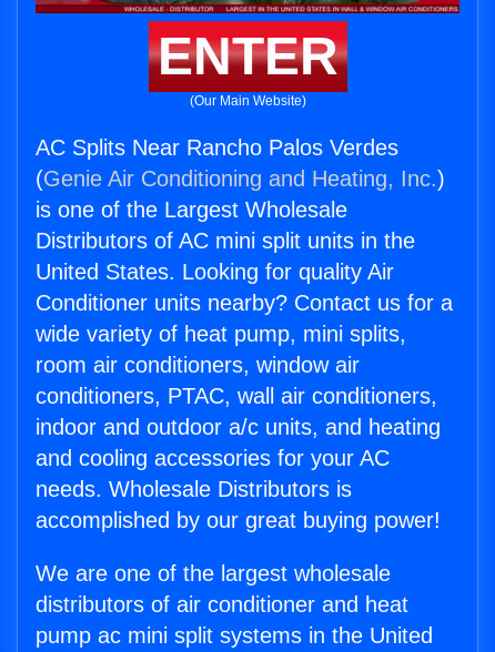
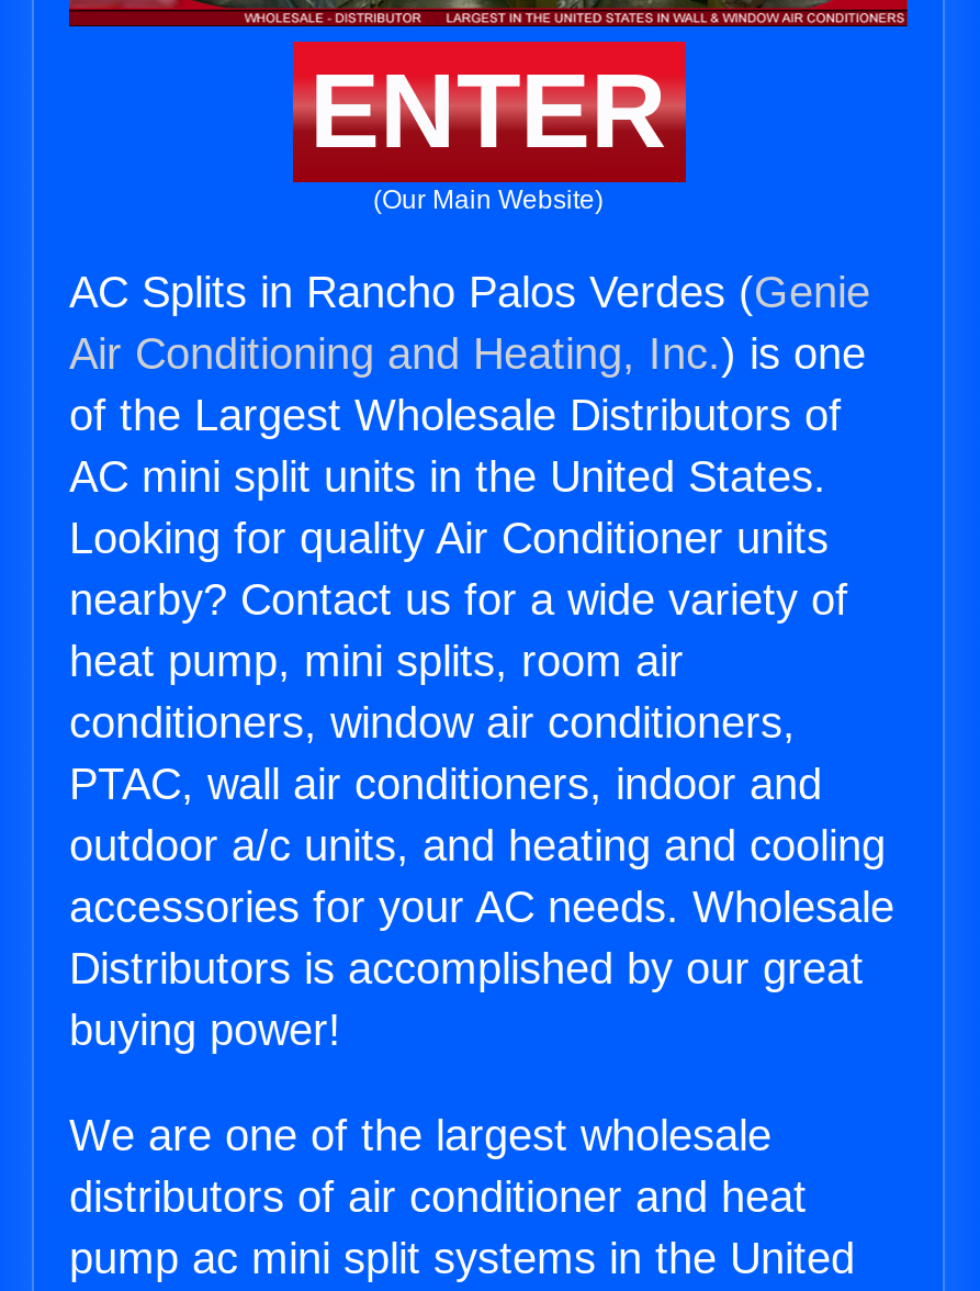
- AC Splits Near Rancho Palos Verdes
- (Genie Air Conditioning and Heating, Inc.)
- is one of the Largest Wholesale
- Distributors of AC mini split units in the
- United States. Looking for quality Air
- Conditioner units nearby? Contact us for a
- wide variety of heat pump, mini splits,
- room air conditioners, window air
- conditioners, PTAC, wall air conditioners,
- indoor and outdoor a/c units, and heating
- and cooling accessories for your AC
- needs. Wholesale Distributors is
- accomplished by our great buying power!
+ AC Splits in Rancho Palos Verdes (Genie
+ Air Conditioning and Heating, Inc.) is one
+ of the Largest Wholesale Distributors of
+ AC mini split units in the United States.
+ Looking for quality Air Conditioner units
+ nearby? Contact us for a wide variety of
+ heat pump, mini splits, room air
+ conditioners, window air conditioners,
+ PTAC, wall air conditioners, indoor and
+ outdoor a/c units, and heating and cooling
+ accessories for your AC needs. Wholesale
+ Distributors is accomplished by our great
+ buying power!
